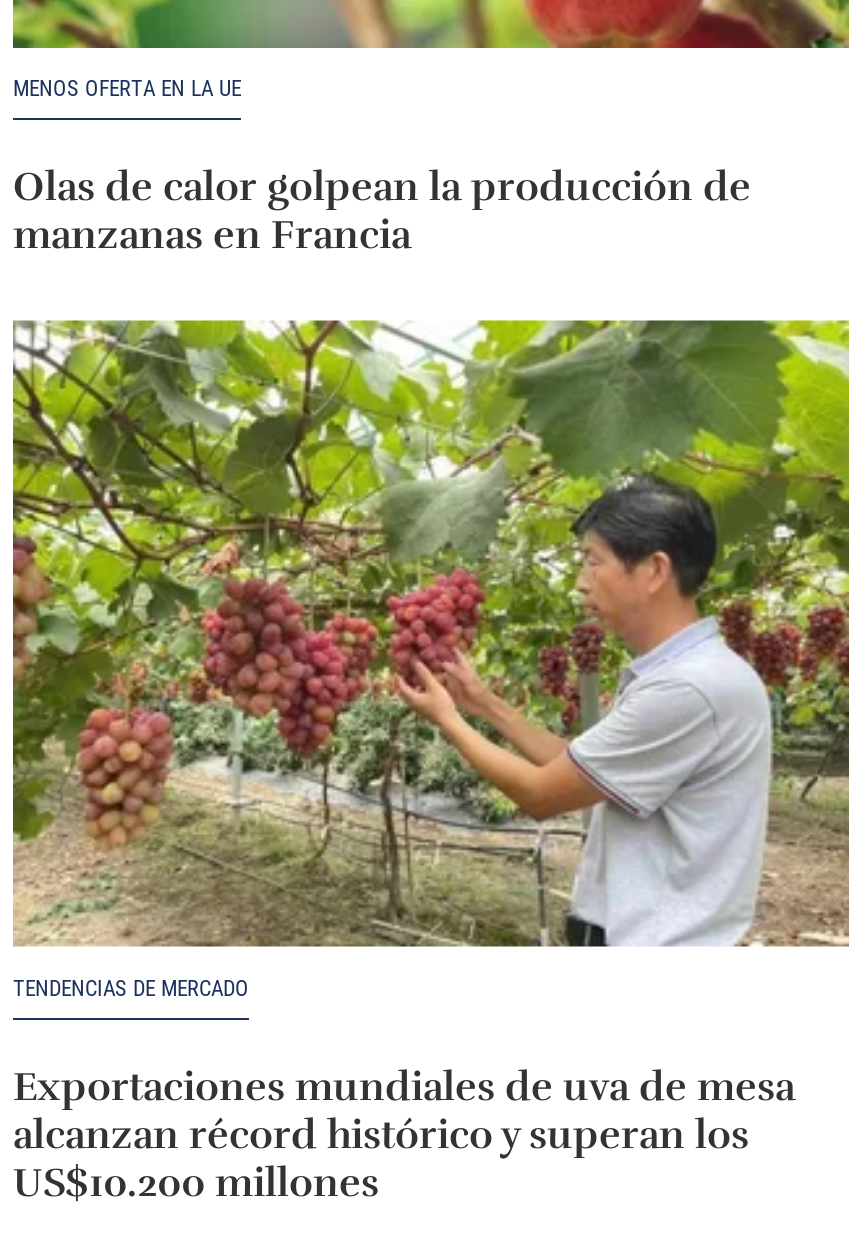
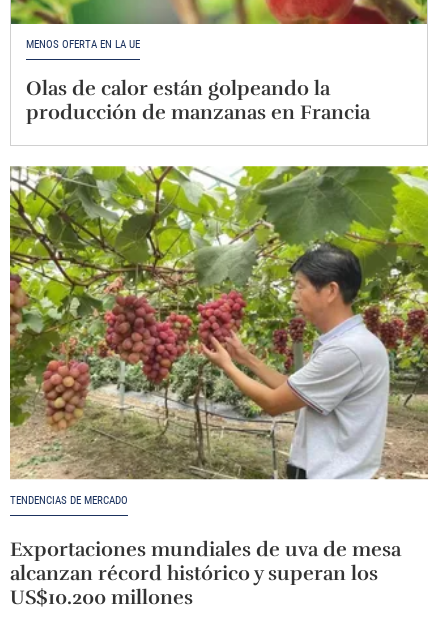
- Olas de calor golpean la producción de
- manzanas en Francia
+ Olas de calor están golpeando la
+ producción de manzanas en Francia
